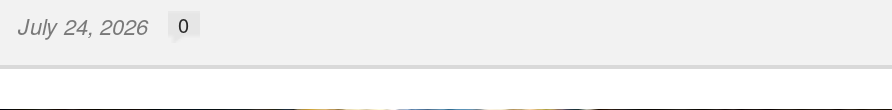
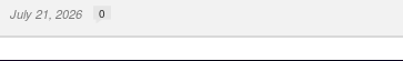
- July 24, 2026 0
+ July 21, 2026 0
